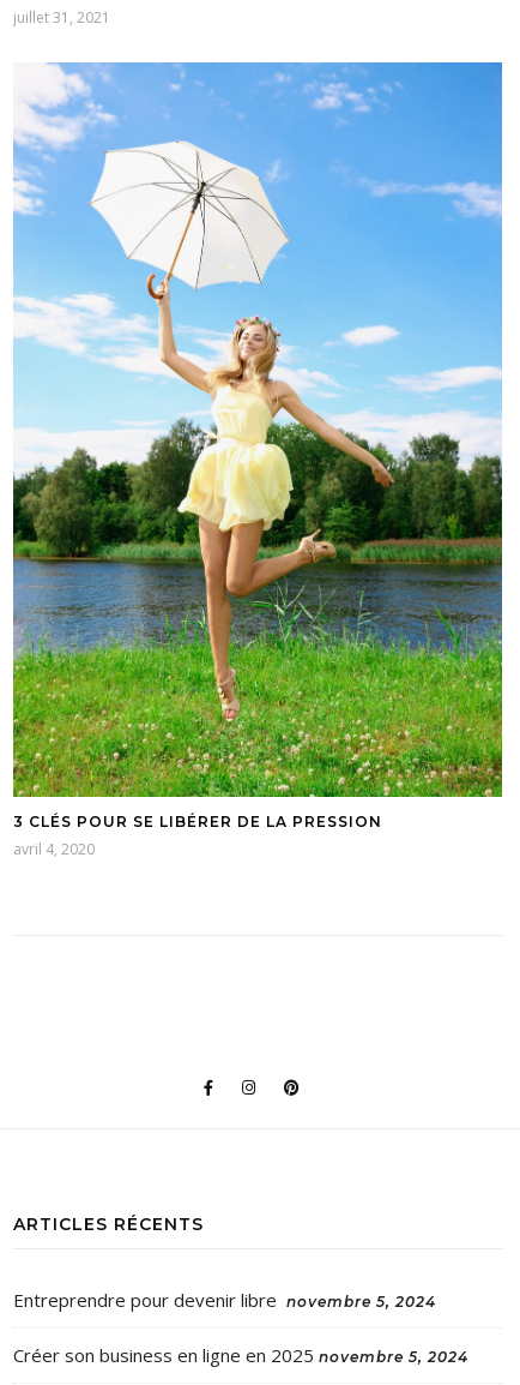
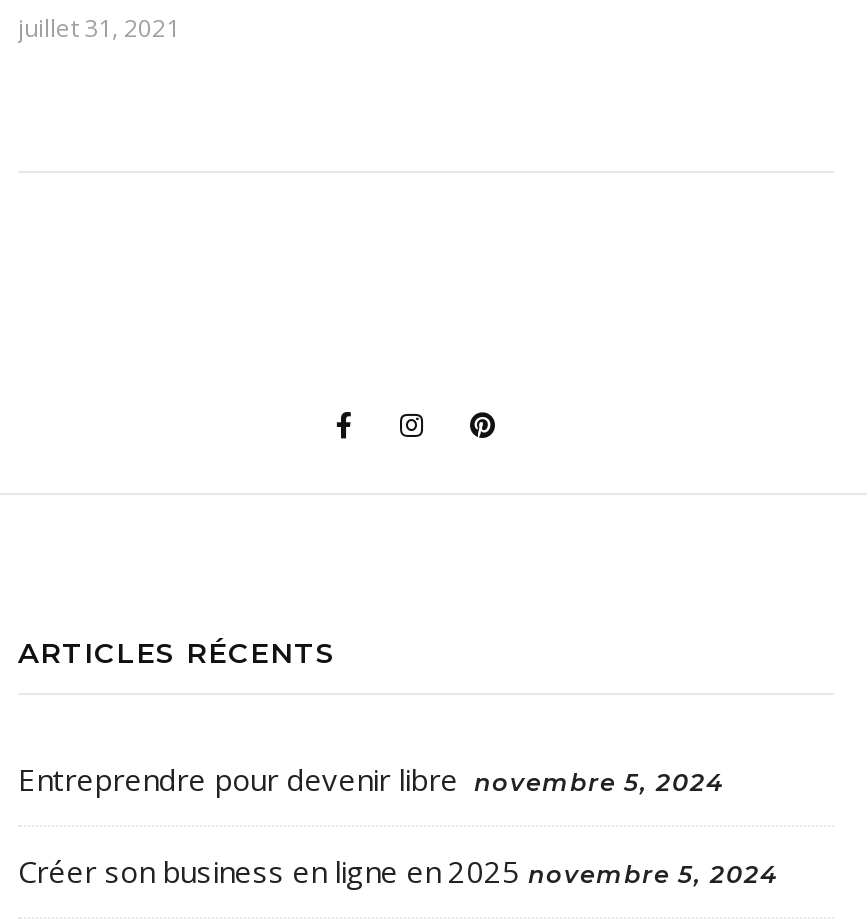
- [image]
- 3 CLÉS POUR SE LIBÉRER DE LA PRESSION
- avril 4, 2020
